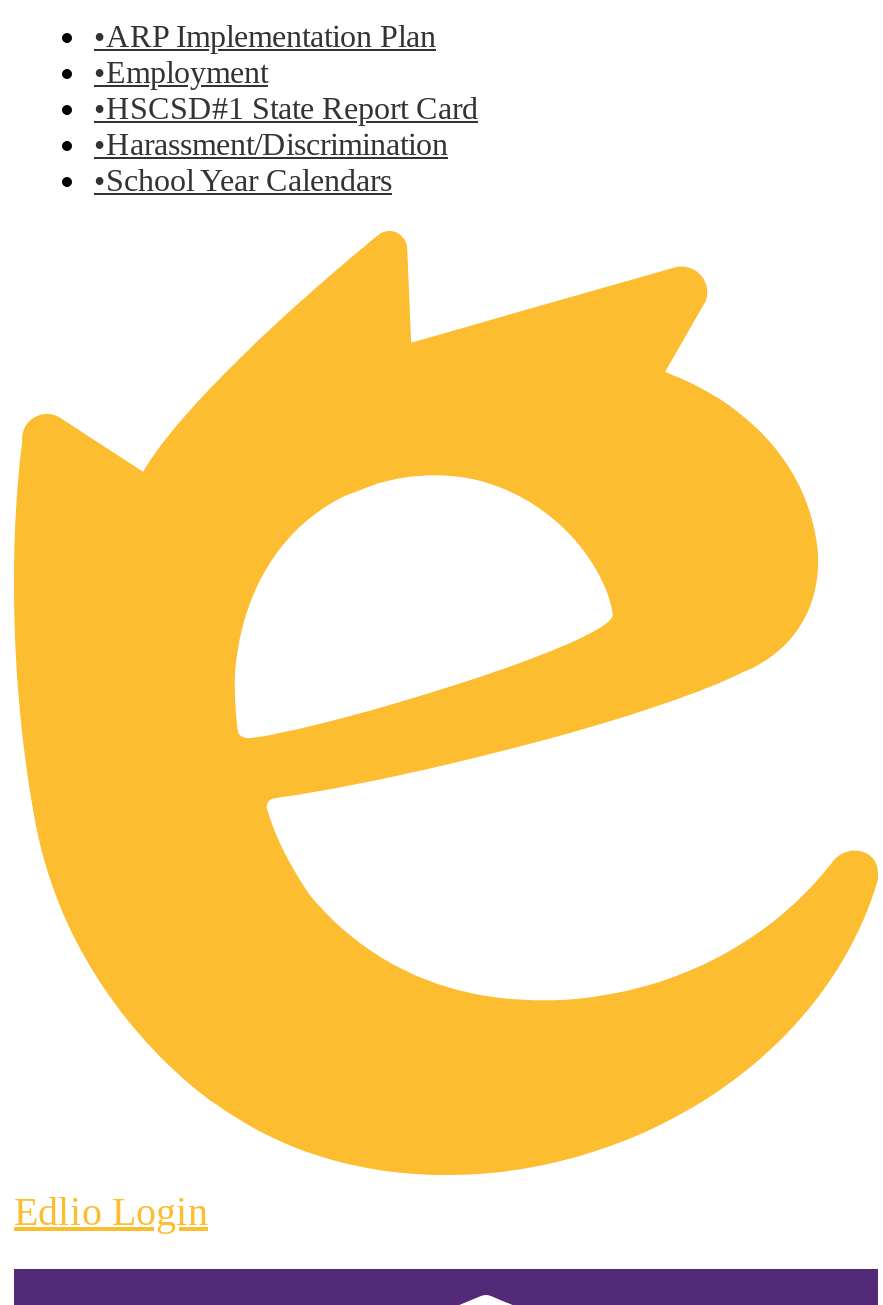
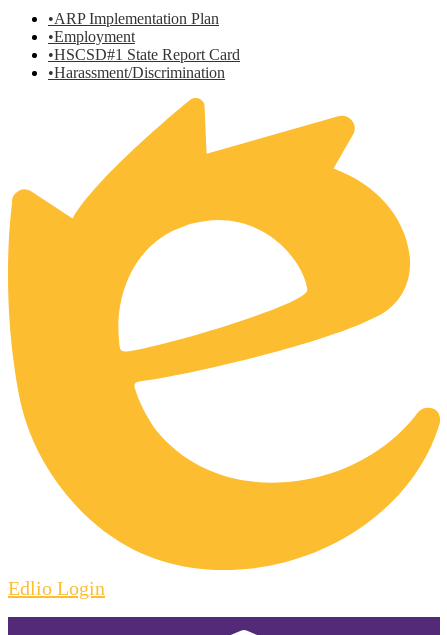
- •School Year Calendars
